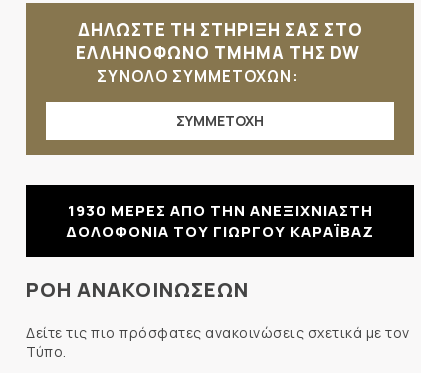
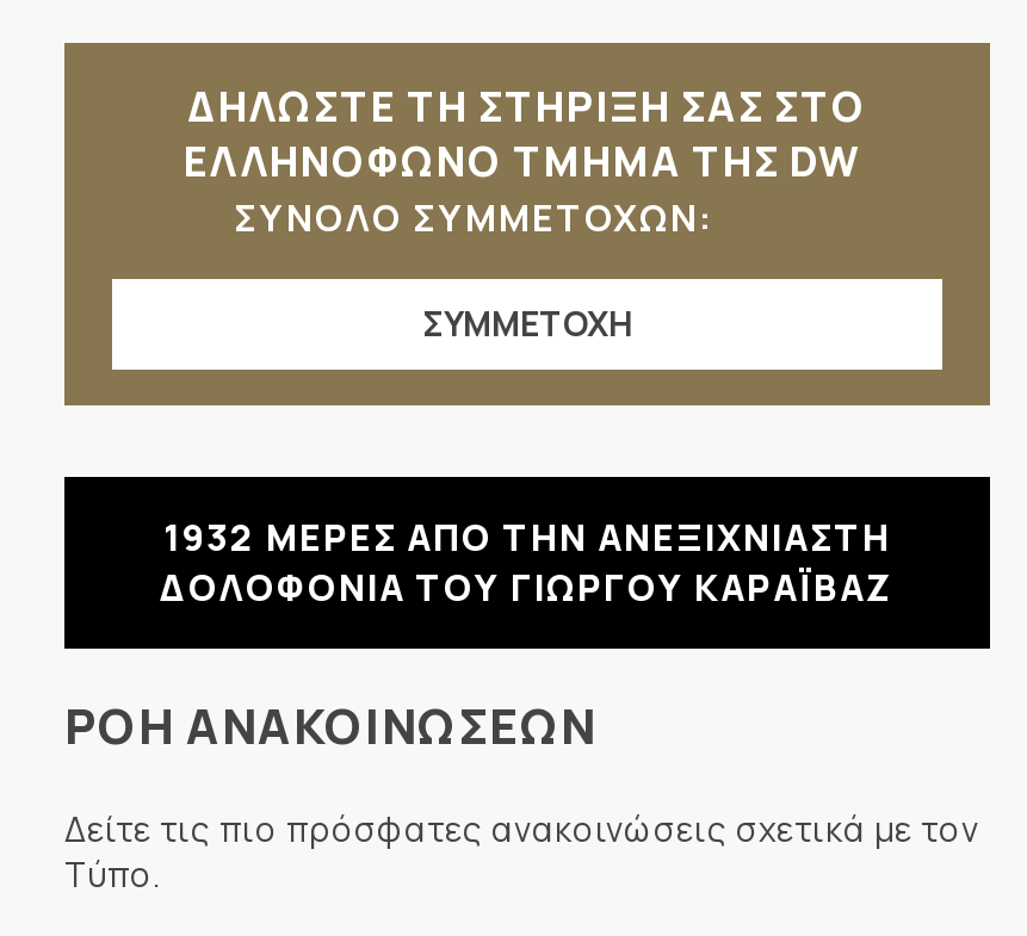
- 1930 ΜΕΡΕΣ ΑΠΟ ΤΗΝ ΑΝΕΞΙΧΝΙΑΣΤΗ
+ 1932 ΜΕΡΕΣ ΑΠΟ ΤΗΝ ΑΝΕΞΙΧΝΙΑΣΤΗ
